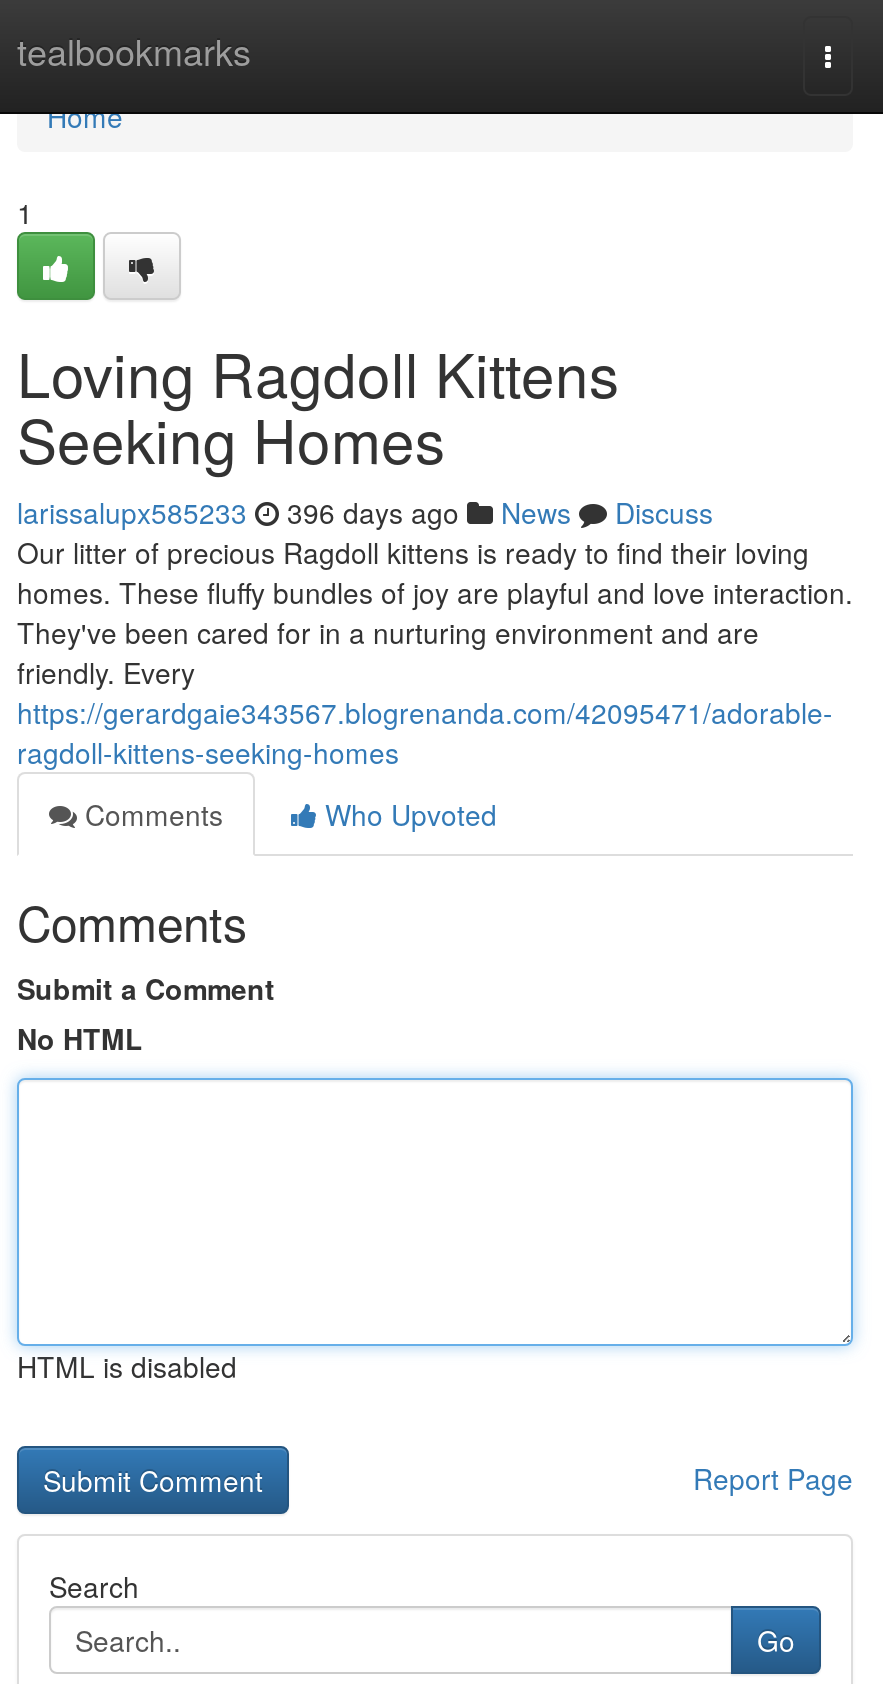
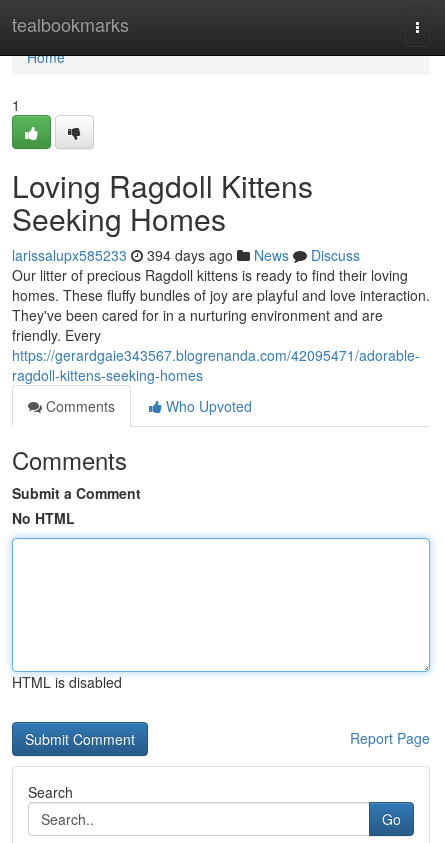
- larissalupx585233 396 days ago News Discuss
+ larissalupx585233 394 days ago News Discuss
